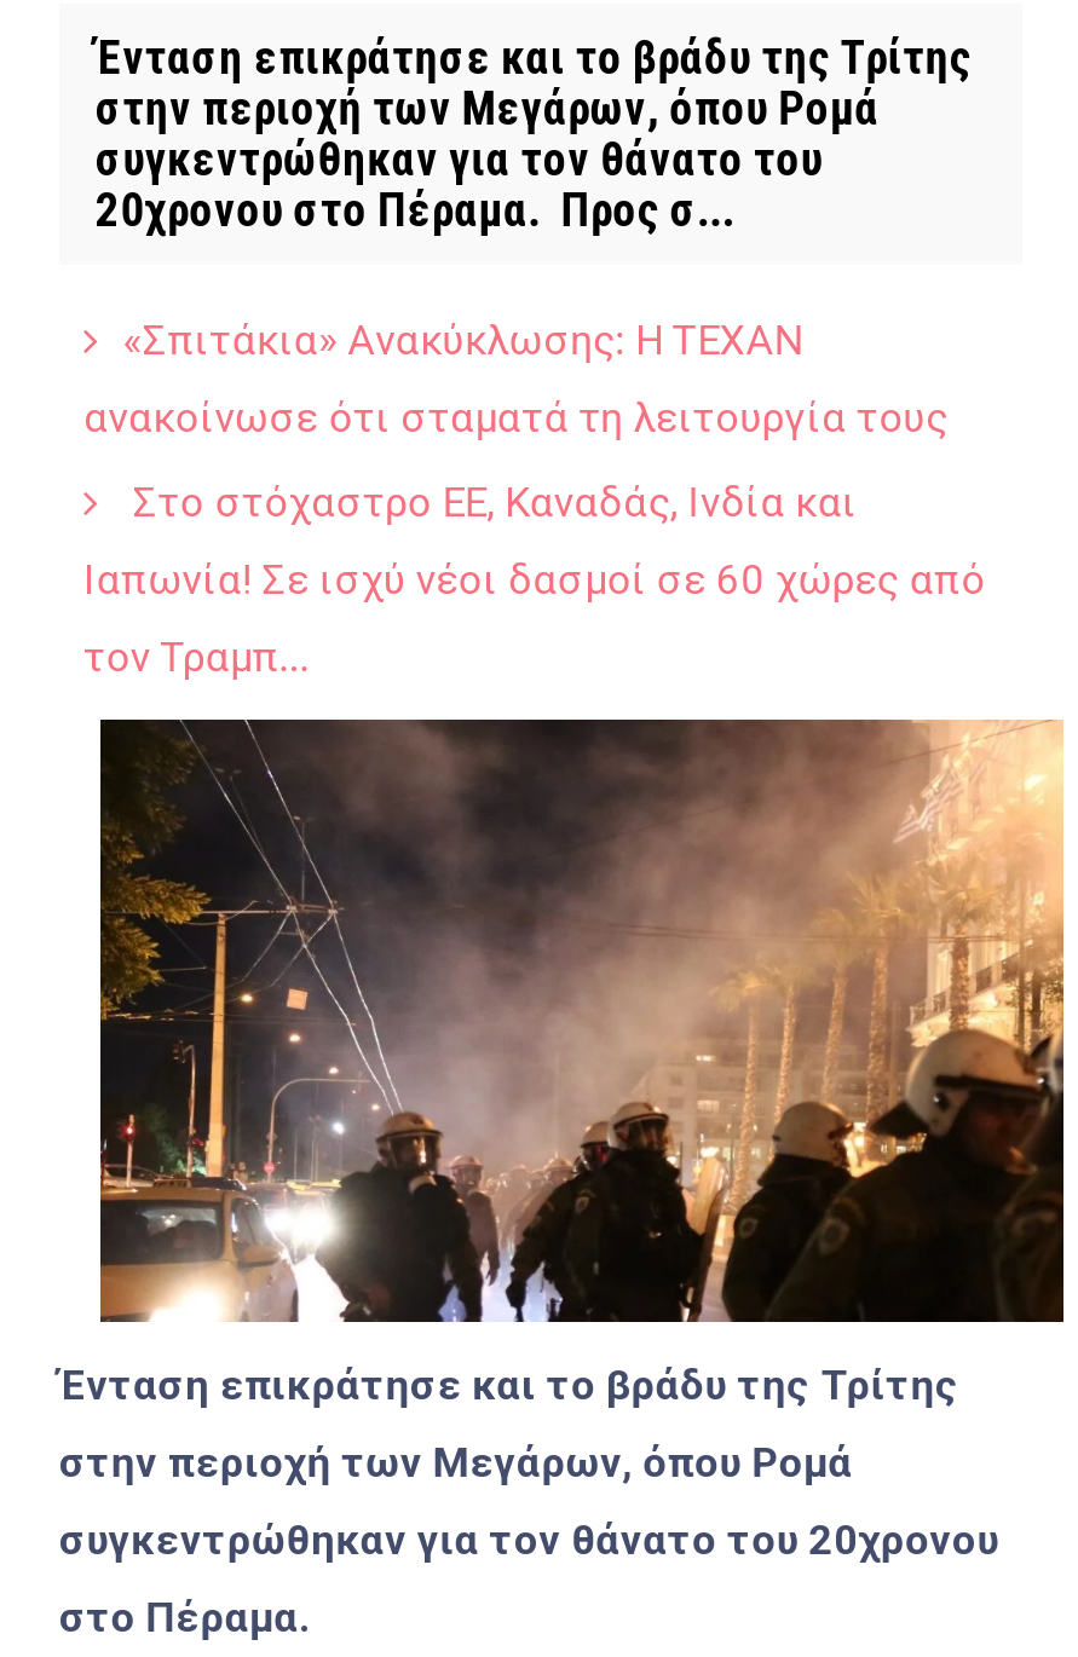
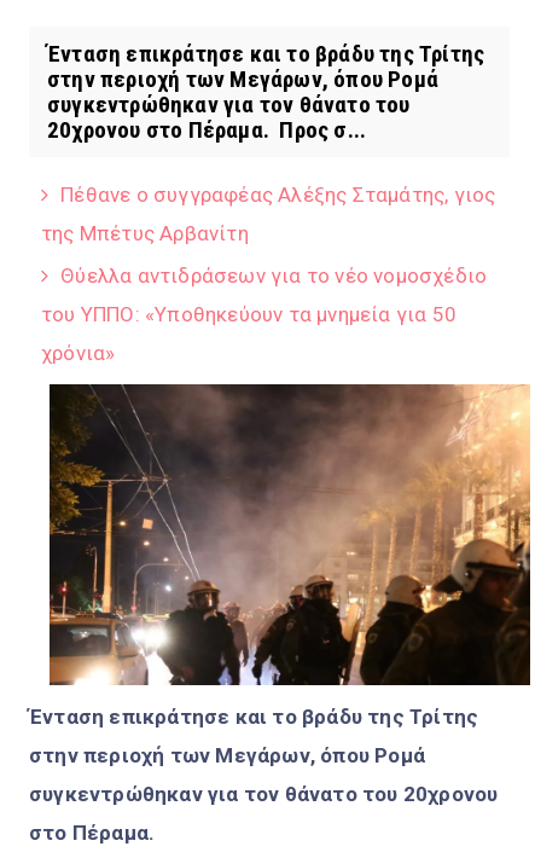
- «Σπιτάκια» Ανακύκλωσης: Η TEXAN
+ Πέθανε ο συγγραφέας Αλέξης Σταμάτης, γιος

- ανακοίνωσε ότι σταματά τη λειτουργία τους
+ της Μπέτυς Αρβανίτη

- Στο στόχαστρο ΕΕ, Καναδάς, Ινδία και
+ Θύελλα αντιδράσεων για το νέο νομοσχέδιο

- Ιαπωνία! Σε ισχύ νέοι δασμοί σε 60 χώρες από
+ του ΥΠΠΟ: «Υποθηκεύουν τα μνημεία για 50

- τον Τραμπ...
+ χρόνια»
